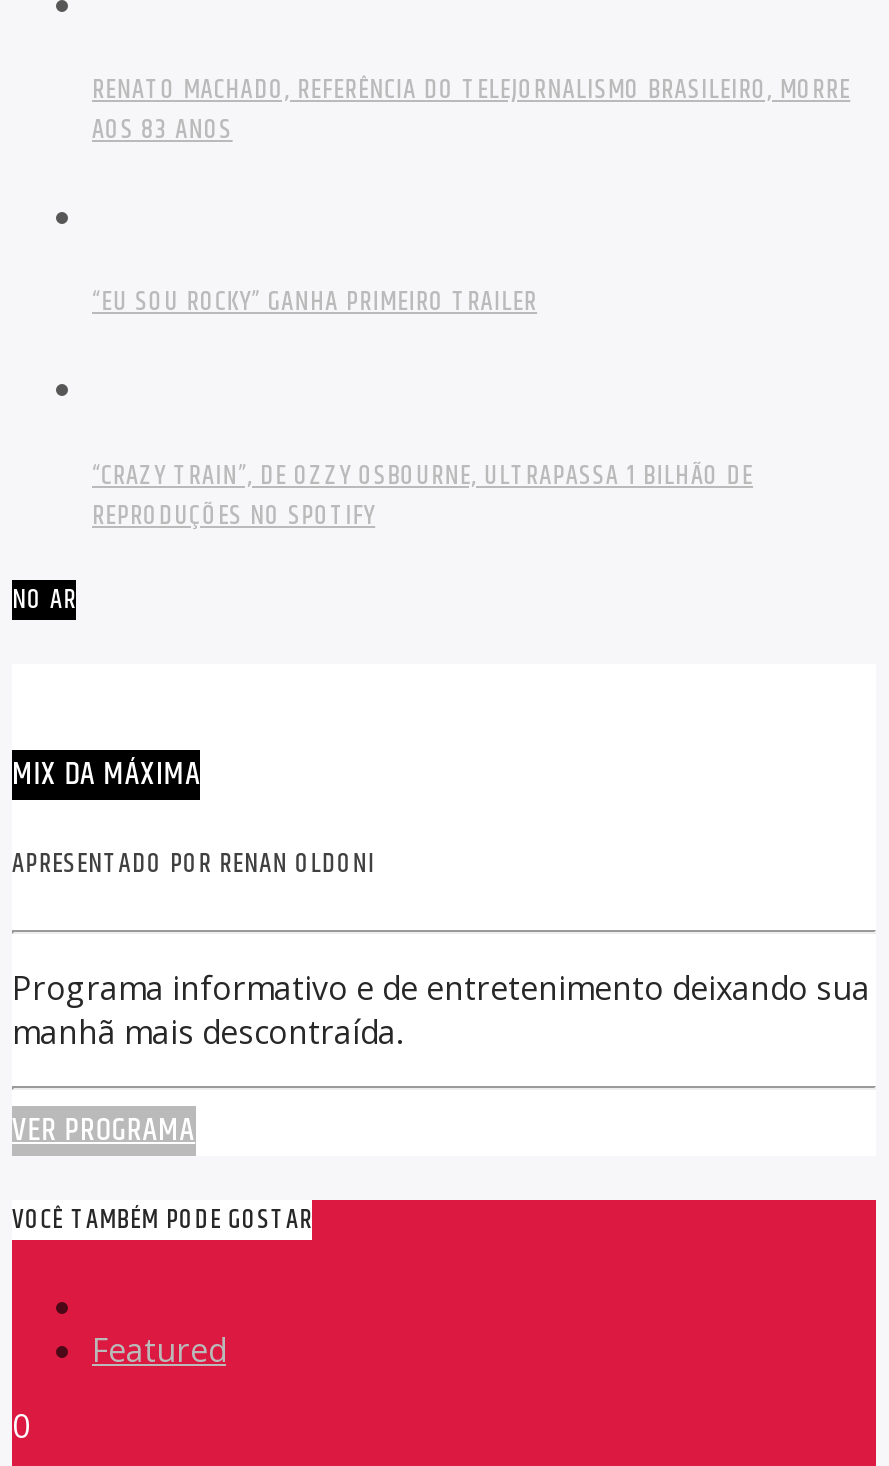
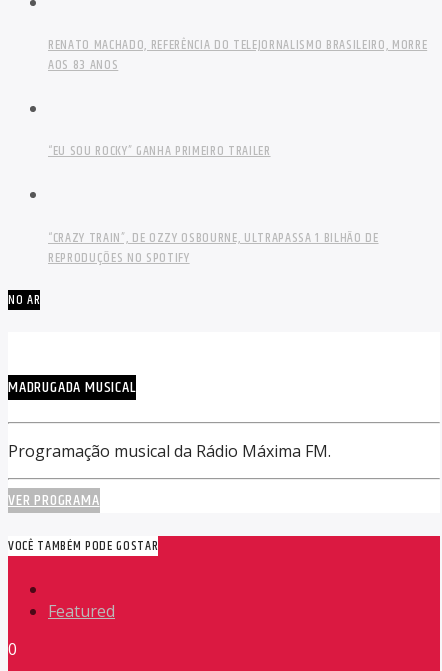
- MIX DA MÁXIMA
- APRESENTADO POR RENAN OLDONI
- Programa informativo e de entretenimento deixando sua
- manhã mais descontraída.
+ MADRUGADA MUSICAL
+ Programação musical da Rádio Máxima FM.
